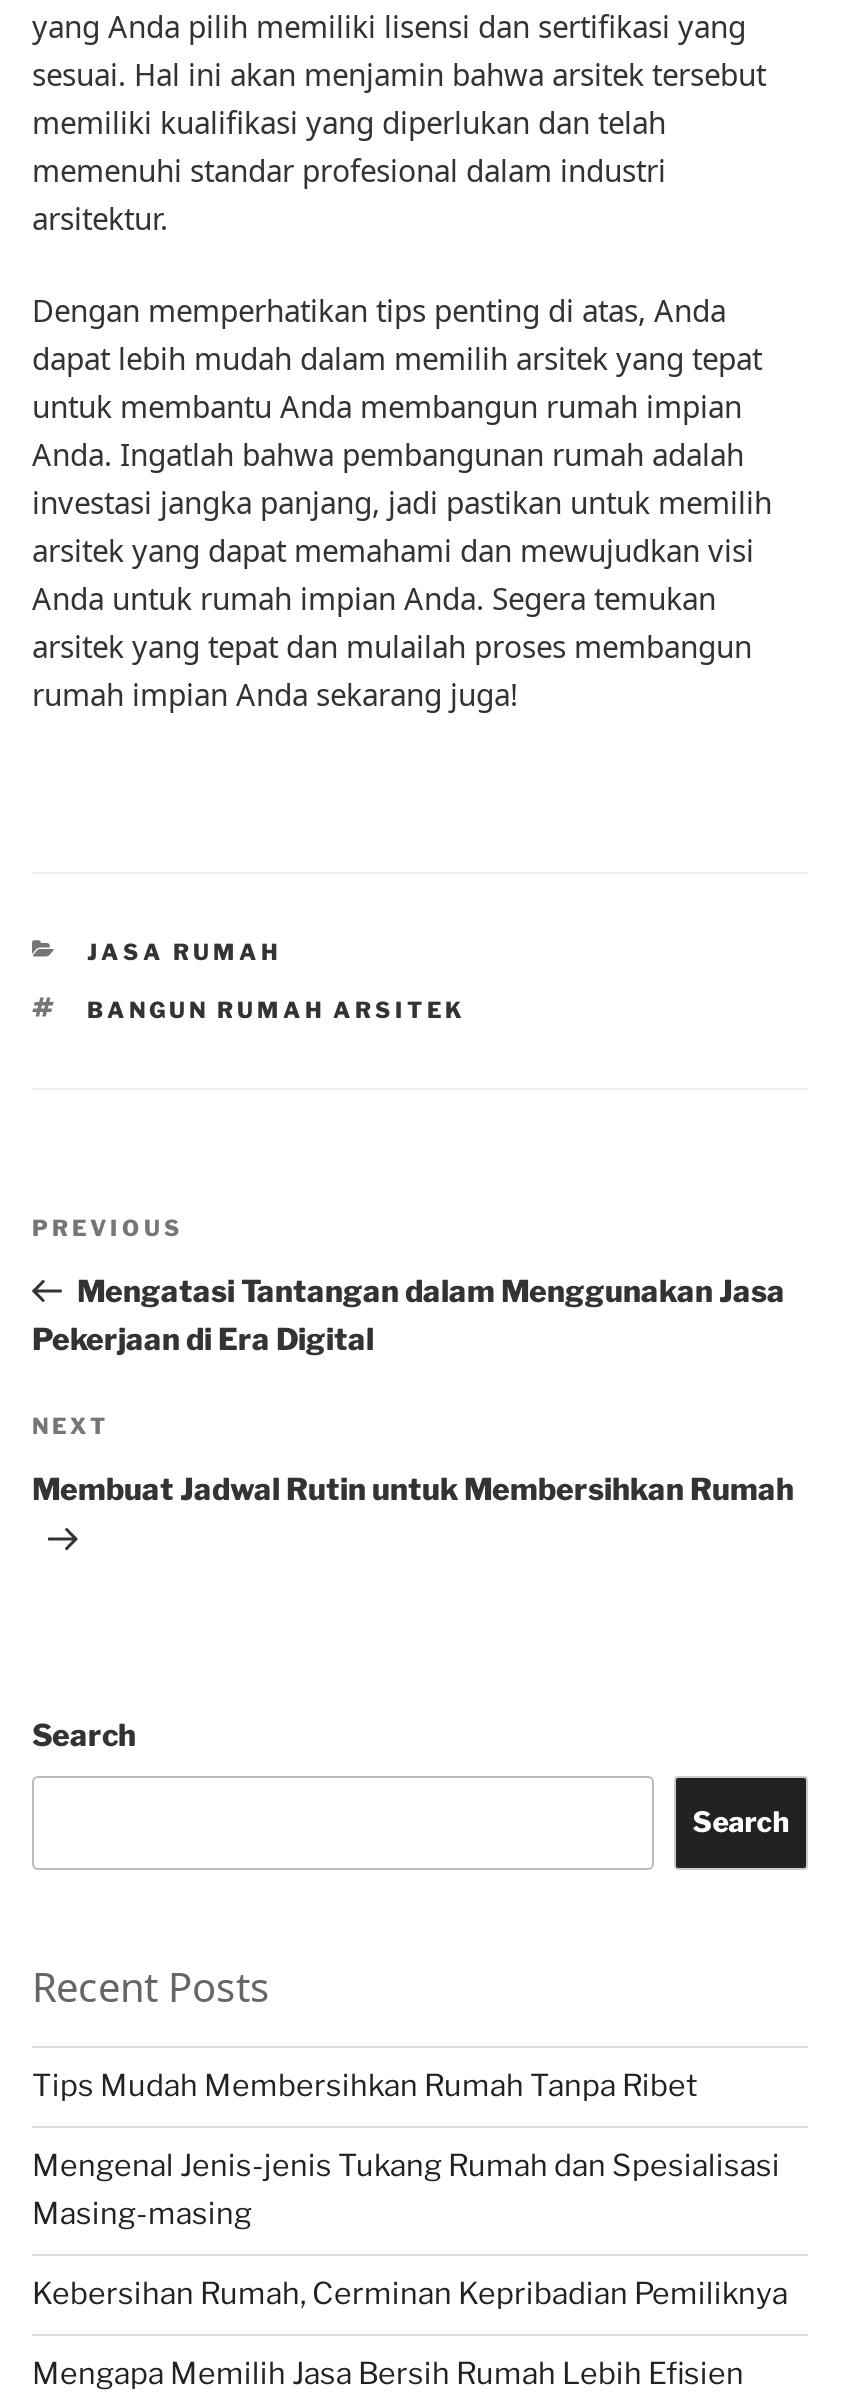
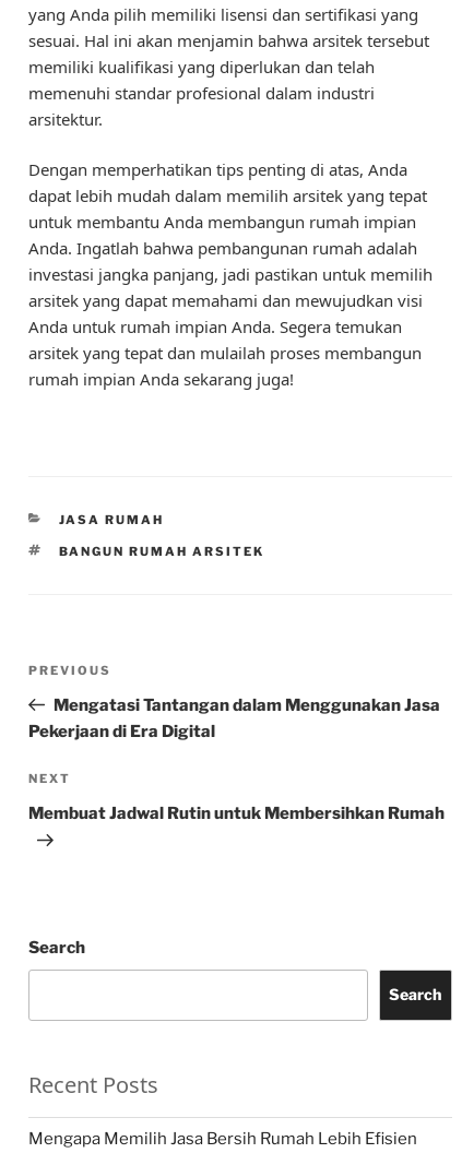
- Tips Mudah Membersihkan Rumah Tanpa Ribet
- Mengenal Jenis-jenis Tukang Rumah dan Spesialisasi
- Masing-masing
- Kebersihan Rumah, Cerminan Kepribadian Pemiliknya
